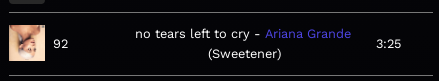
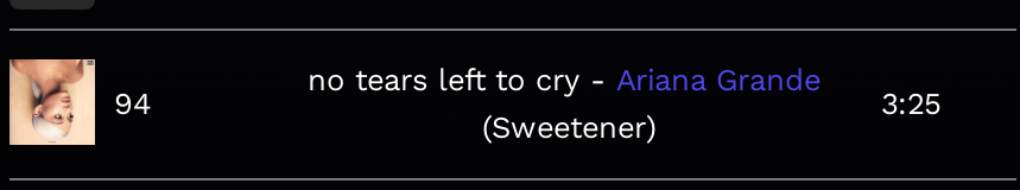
- 92
+ 94
